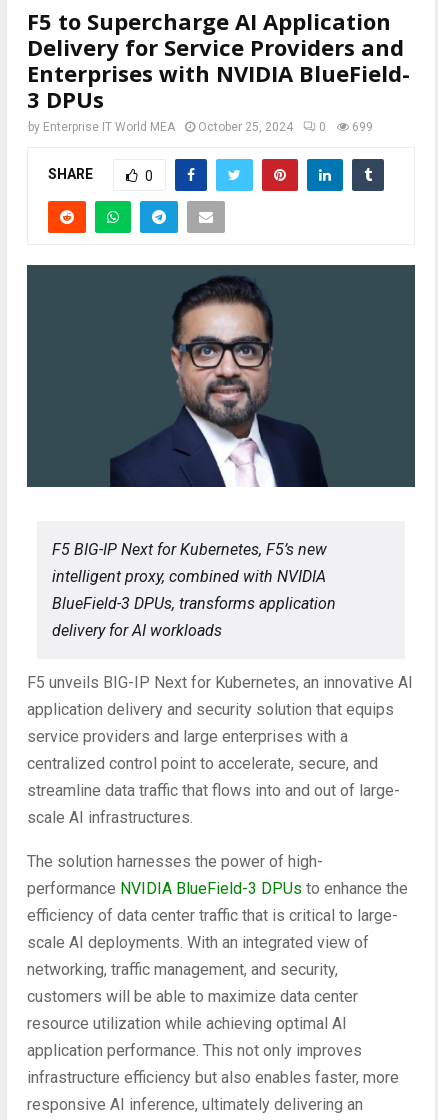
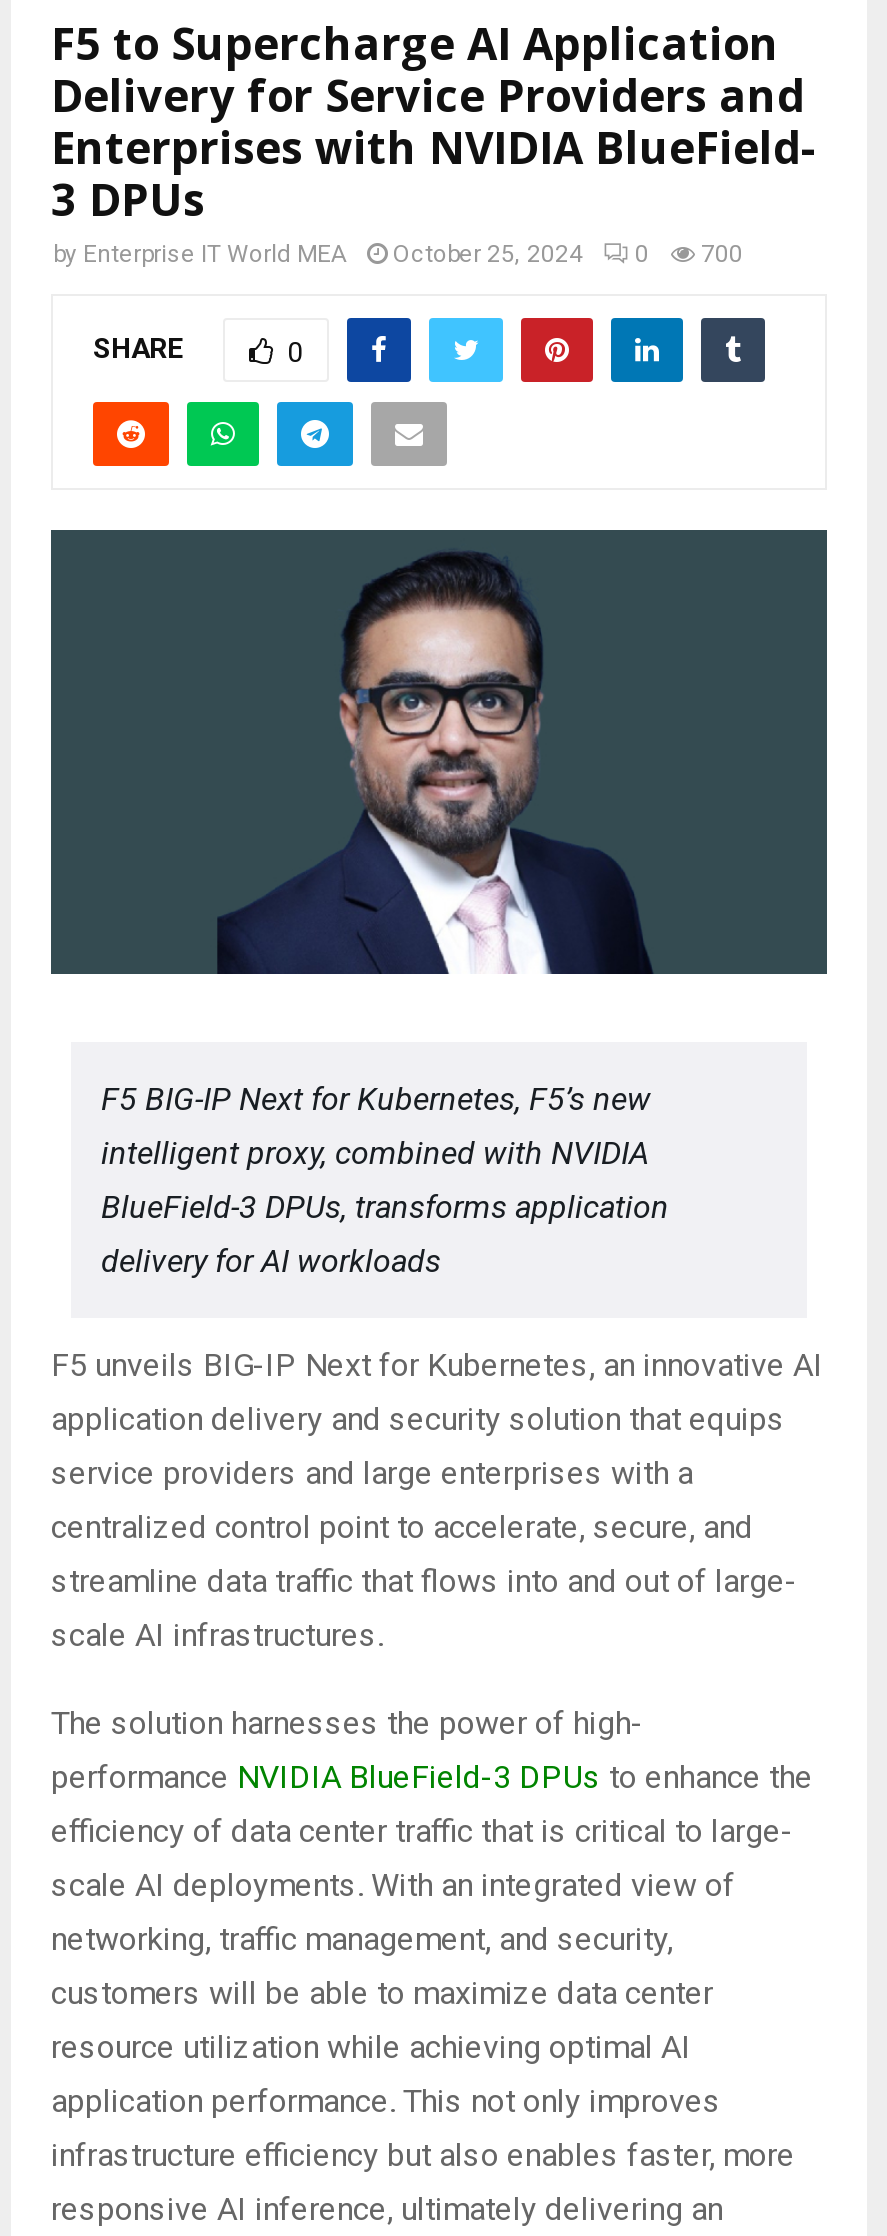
- by Enterprise IT World MEA October 25, 2024 0 699
+ by Enterprise IT World MEA October 25, 2024 0 700
